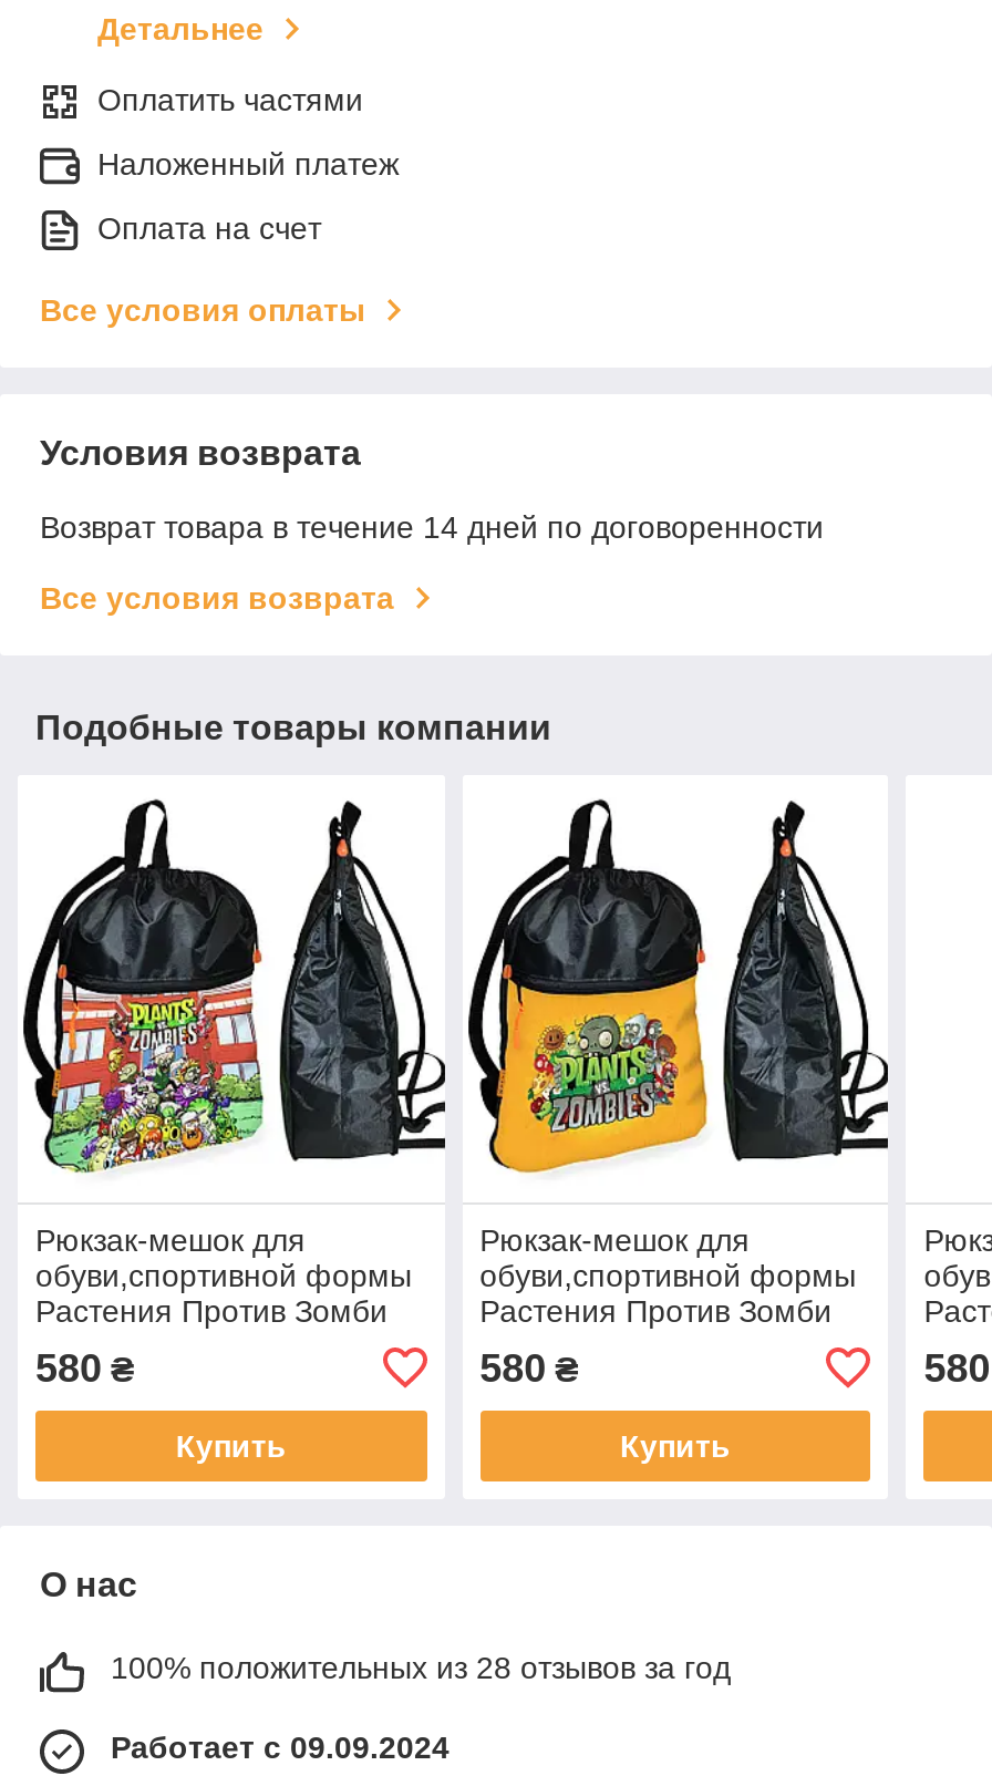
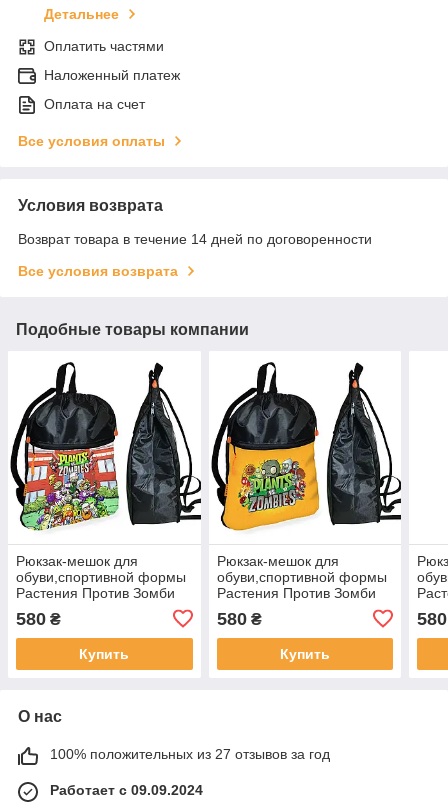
- 100% положительных из 28 отзывов за год
+ 100% положительных из 27 отзывов за год
